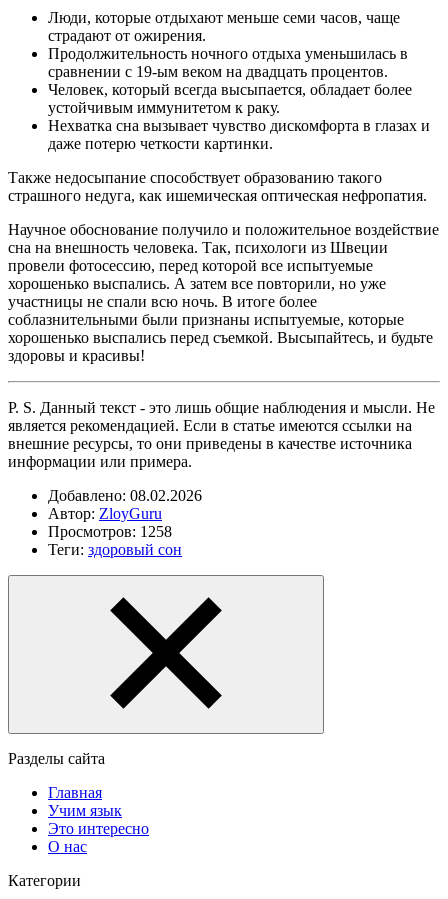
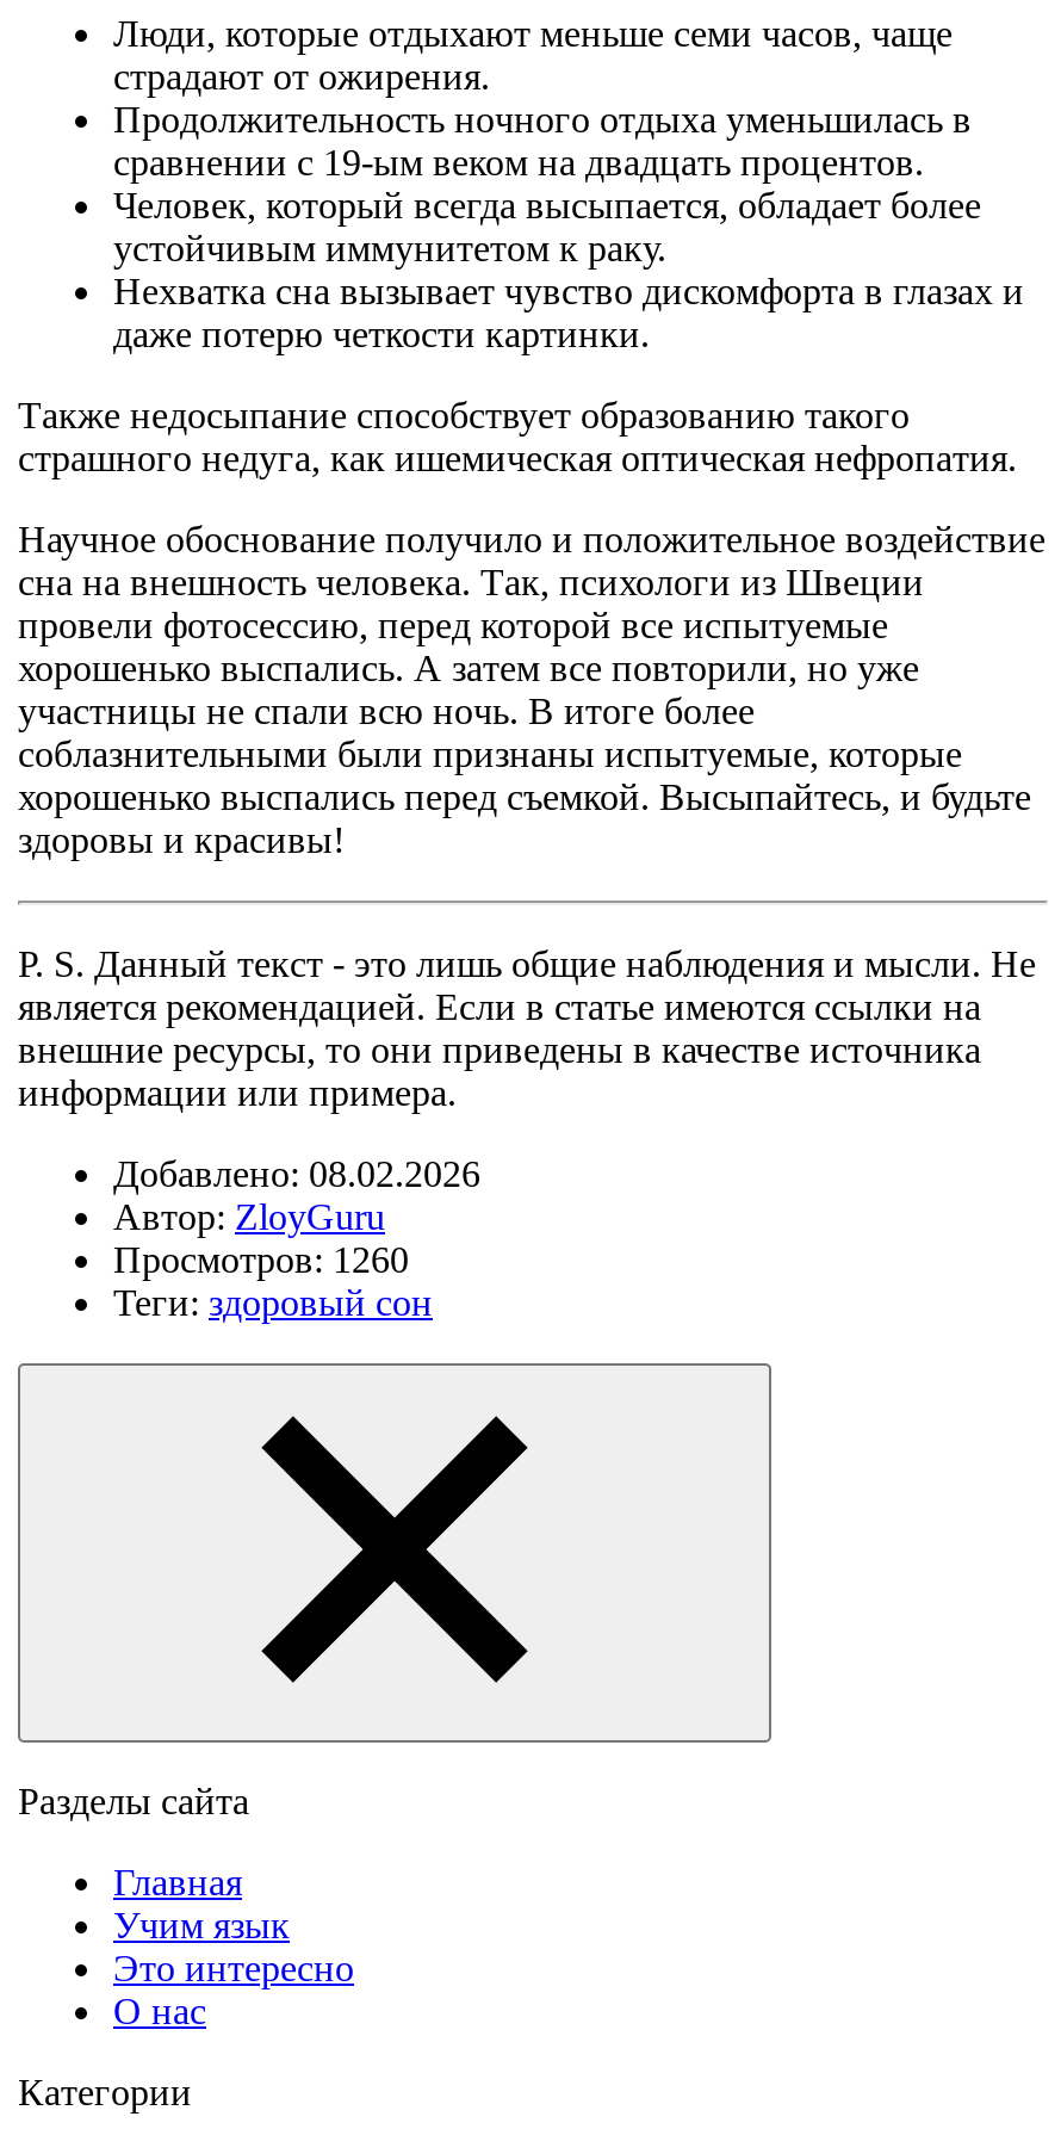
- Просмотров: 1258
+ Просмотров: 1260
